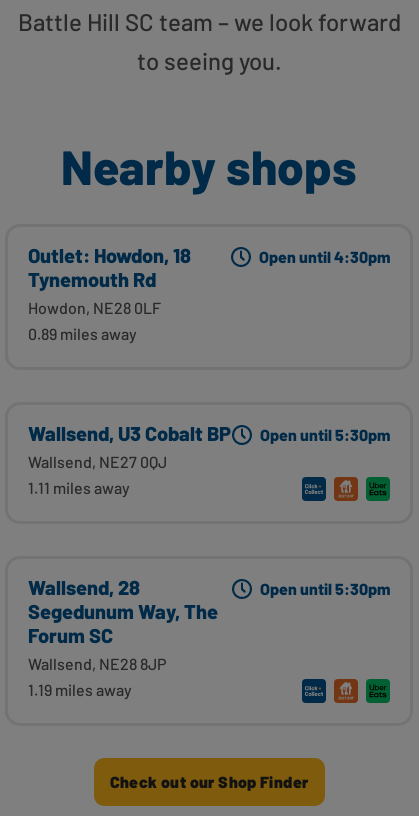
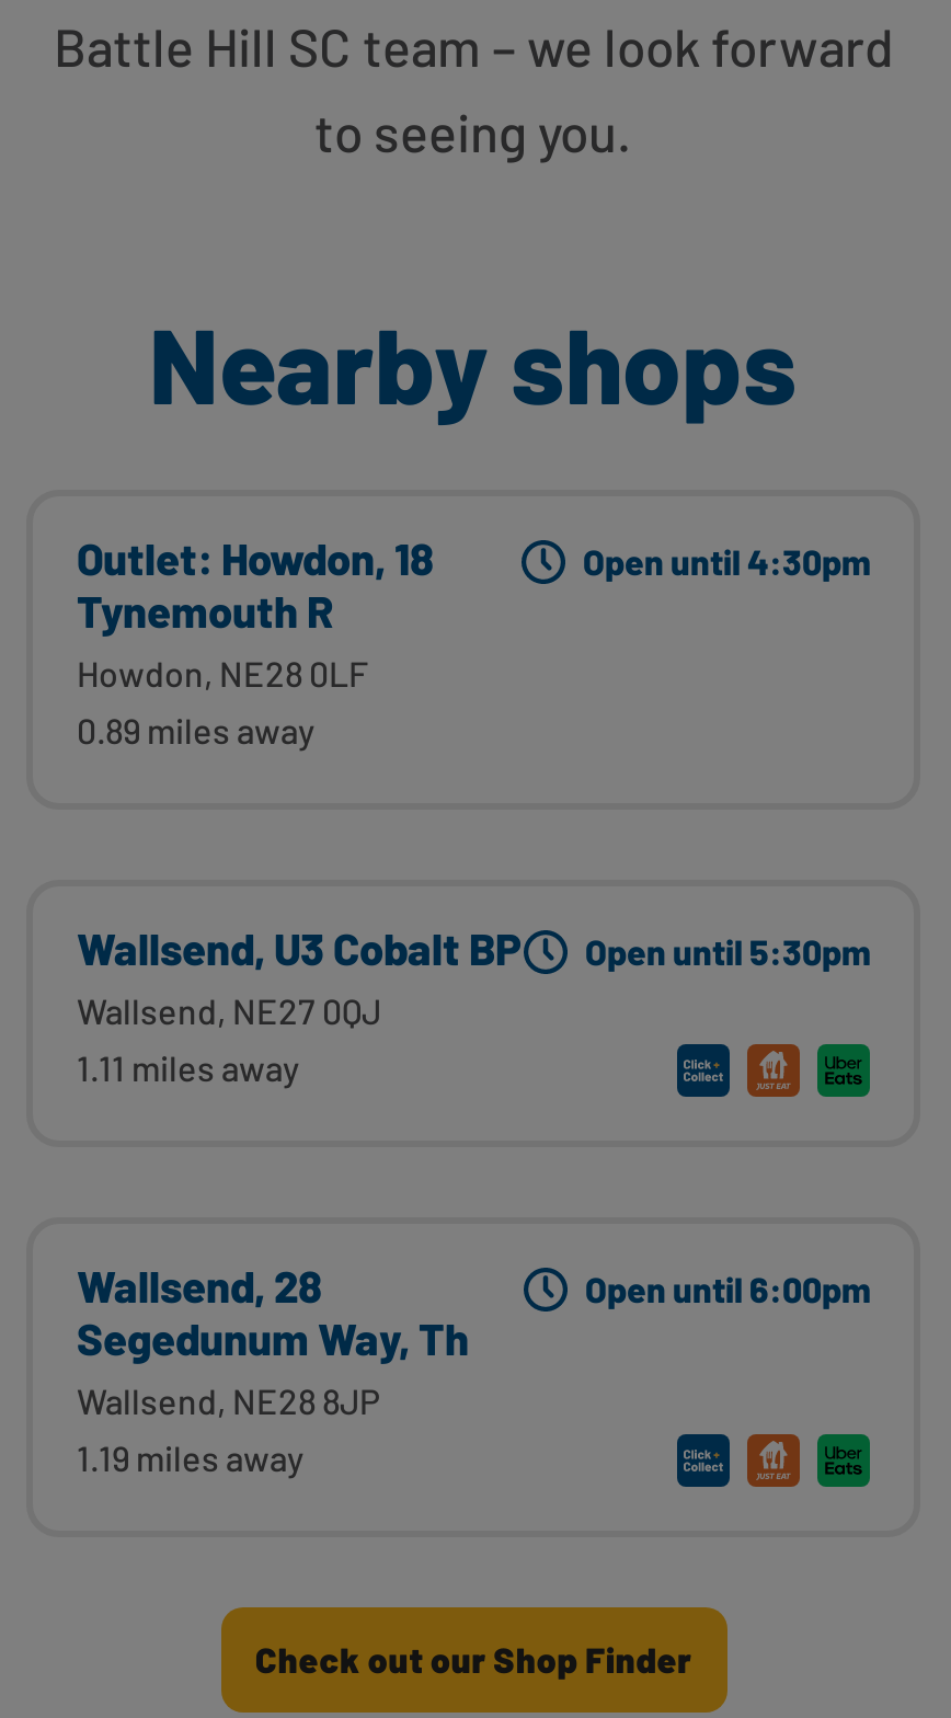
- Tynemouth Rd
+ Tynemouth R

- Open until 5:30pm
+ Open until 6:00pm

- Segedunum Way, The
- Forum SC
+ Segedunum Way, Th
